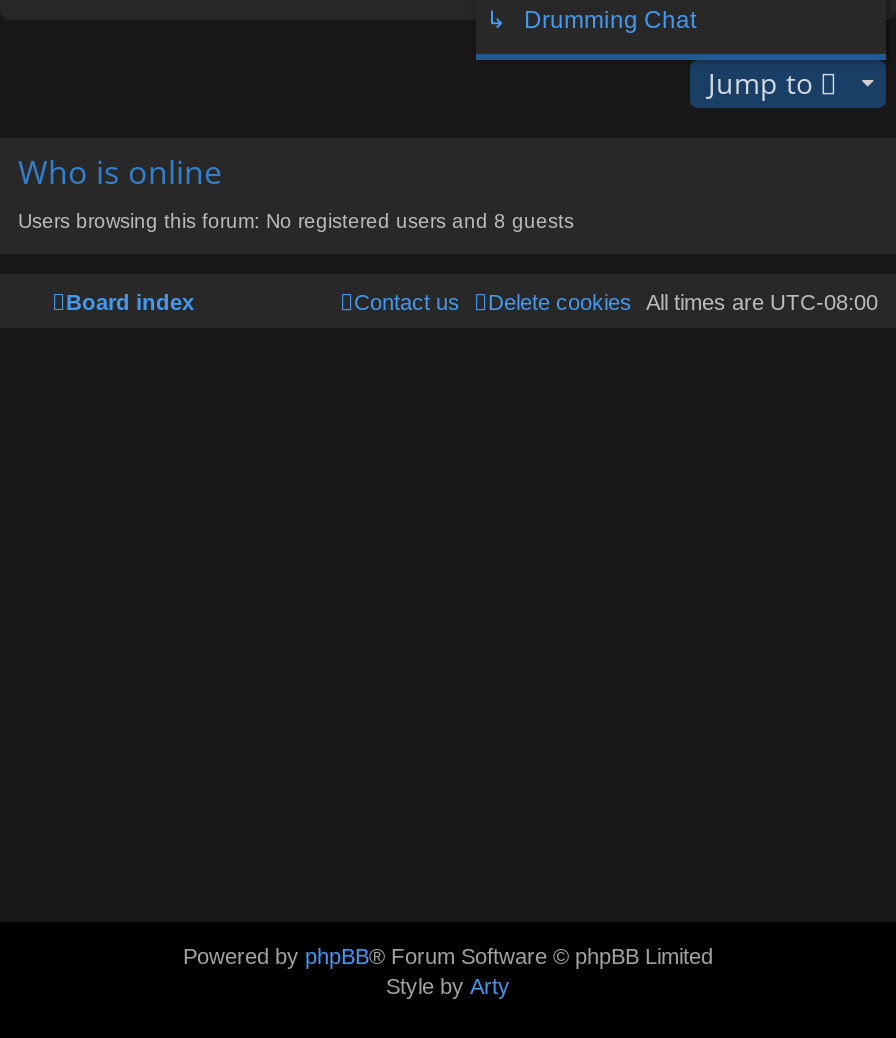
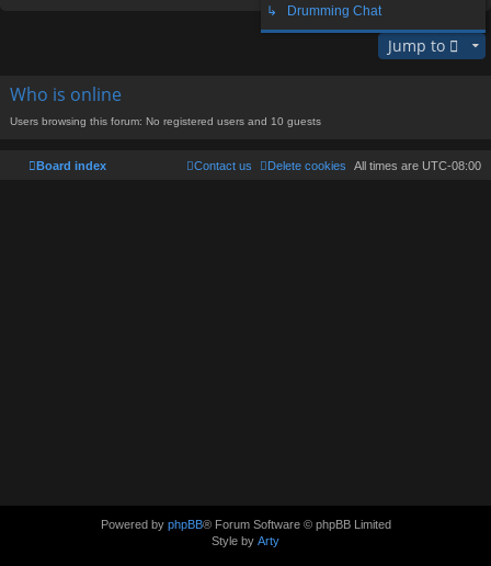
- Users browsing this forum: No registered users and 8 guests
+ Users browsing this forum: No registered users and 10 guests
